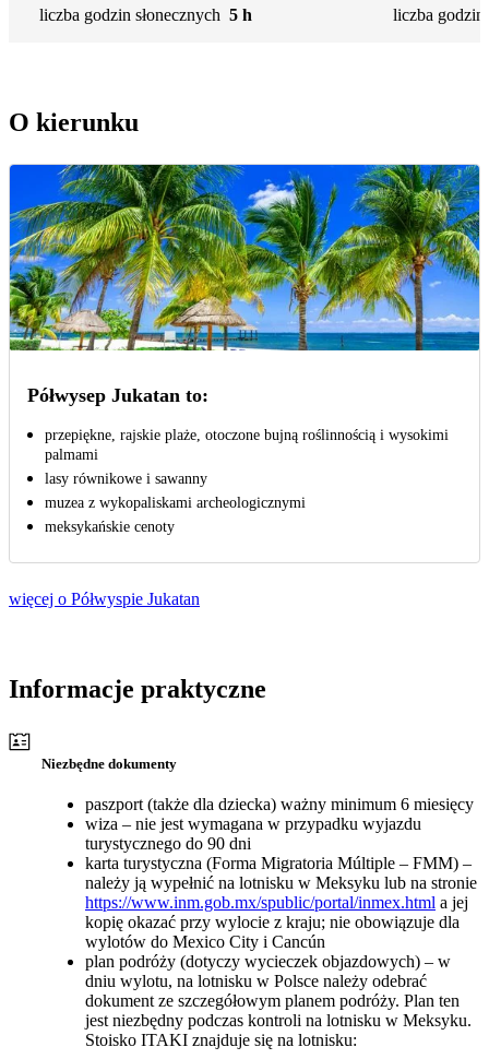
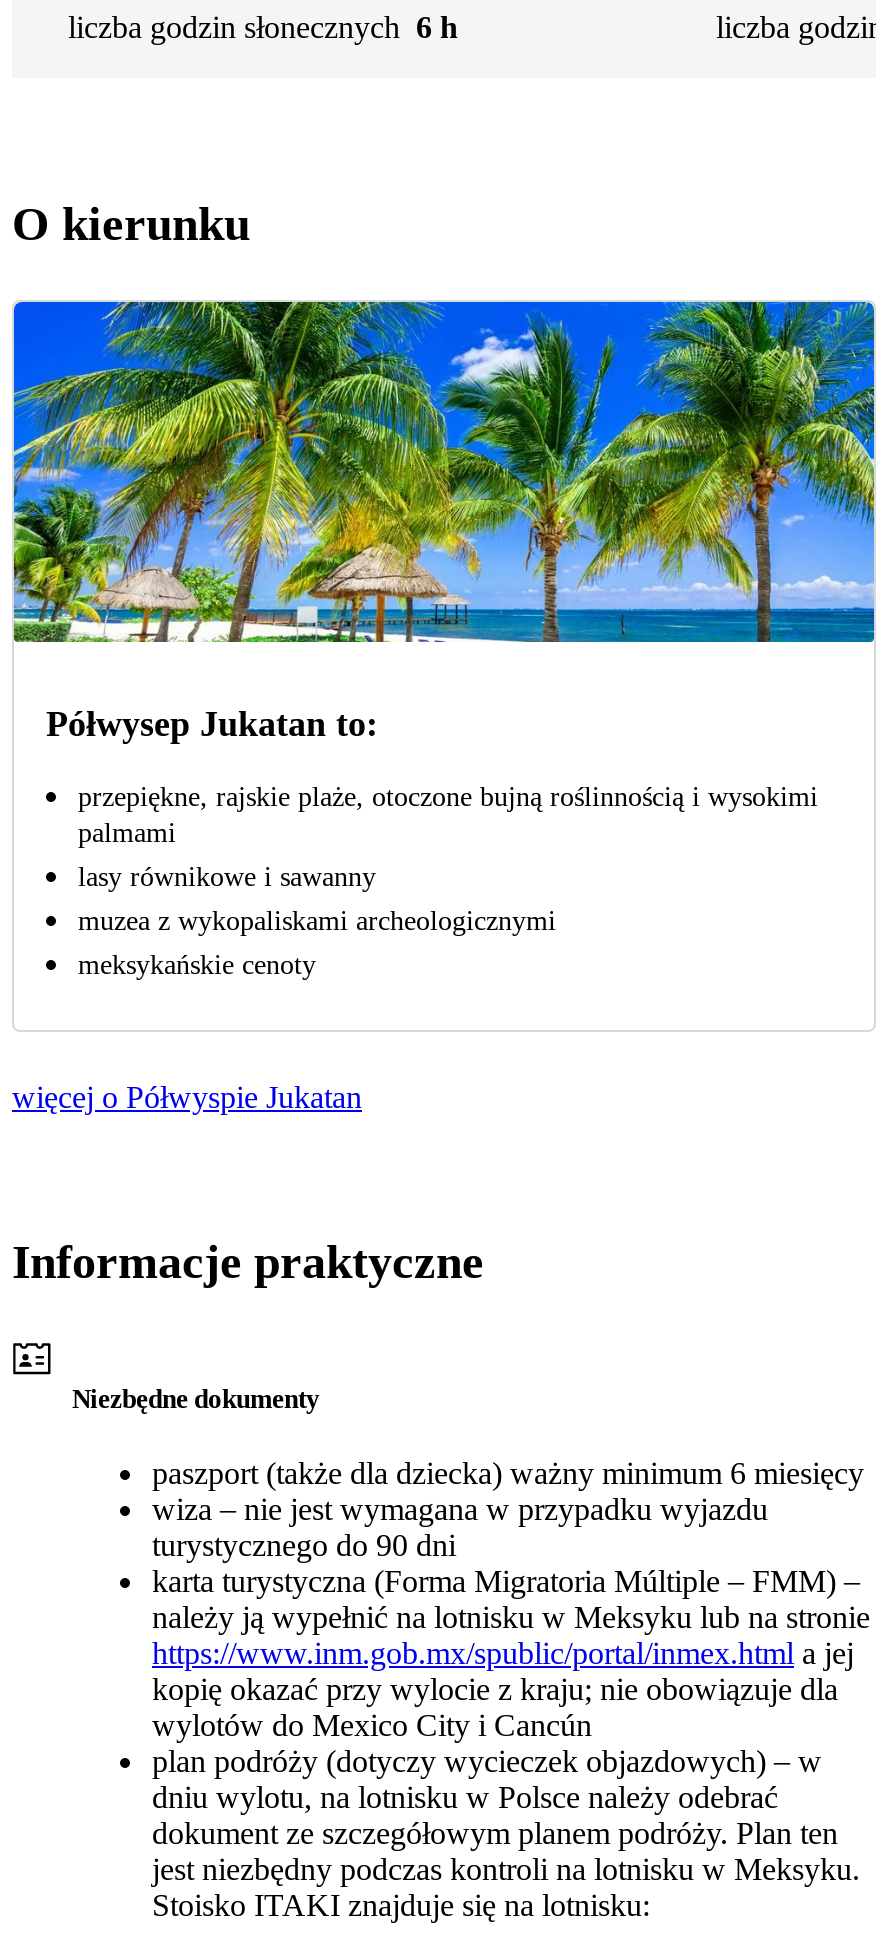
- liczba godzin słonecznych 5 h
+ liczba godzin słonecznych 6 h
